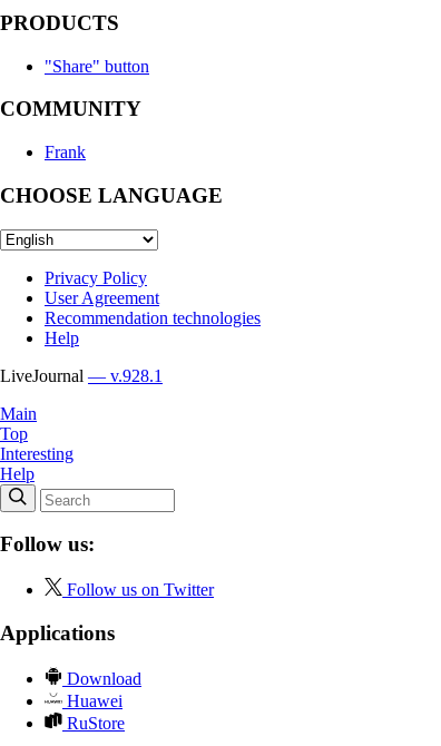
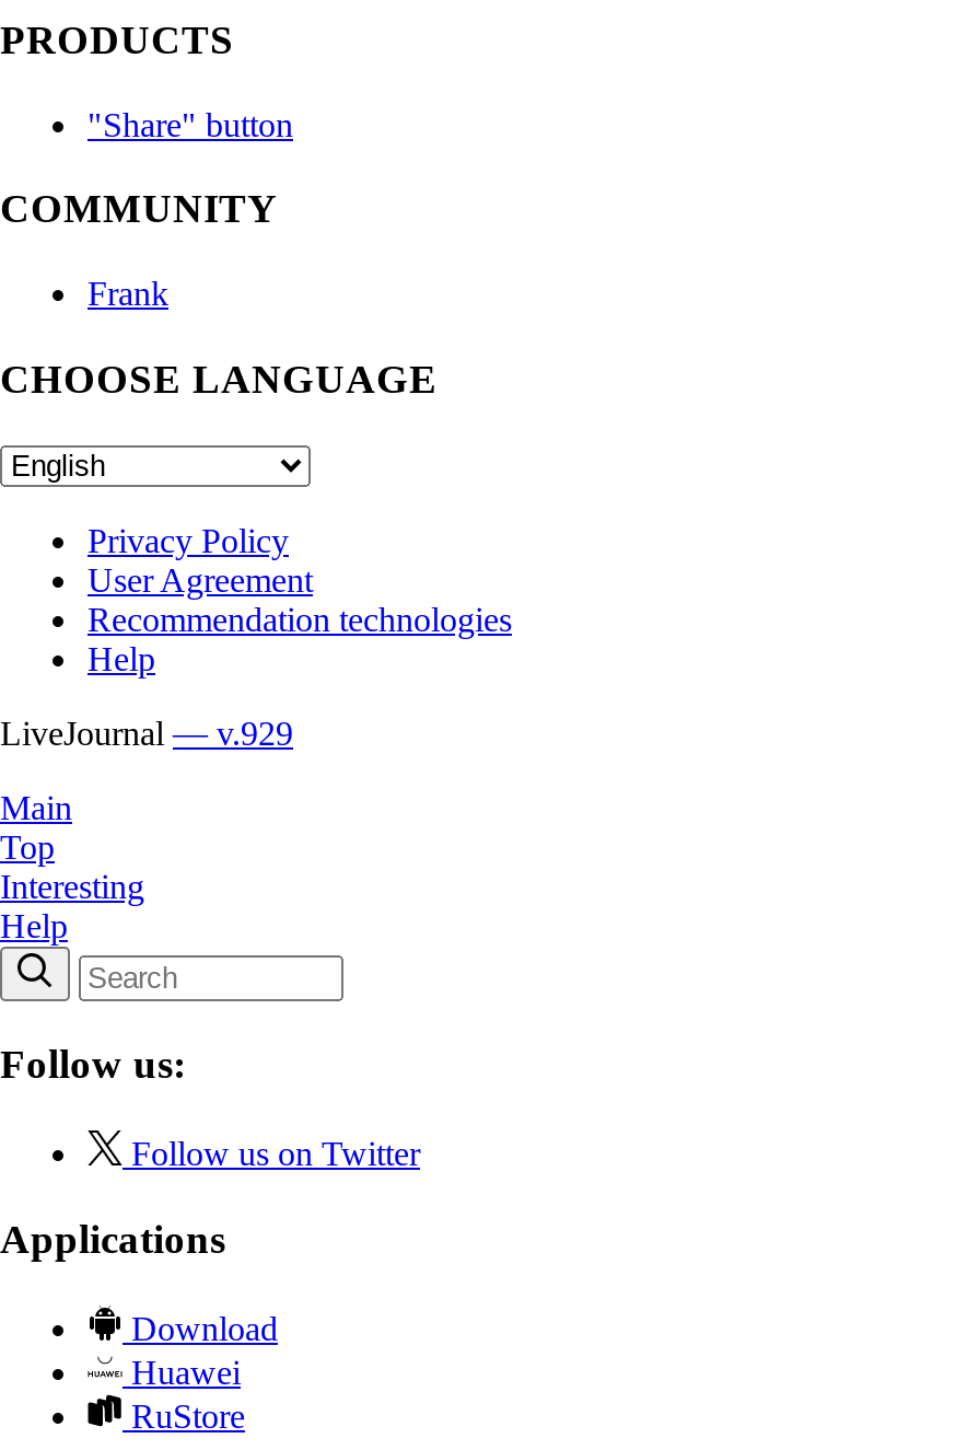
- LiveJournal — v.928.1
+ LiveJournal — v.929
